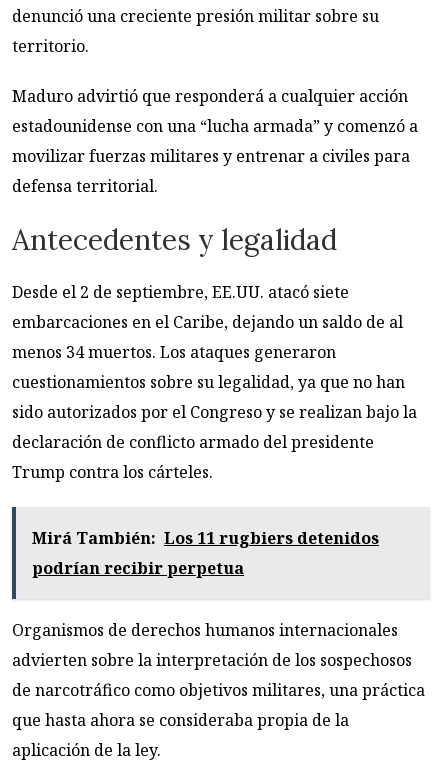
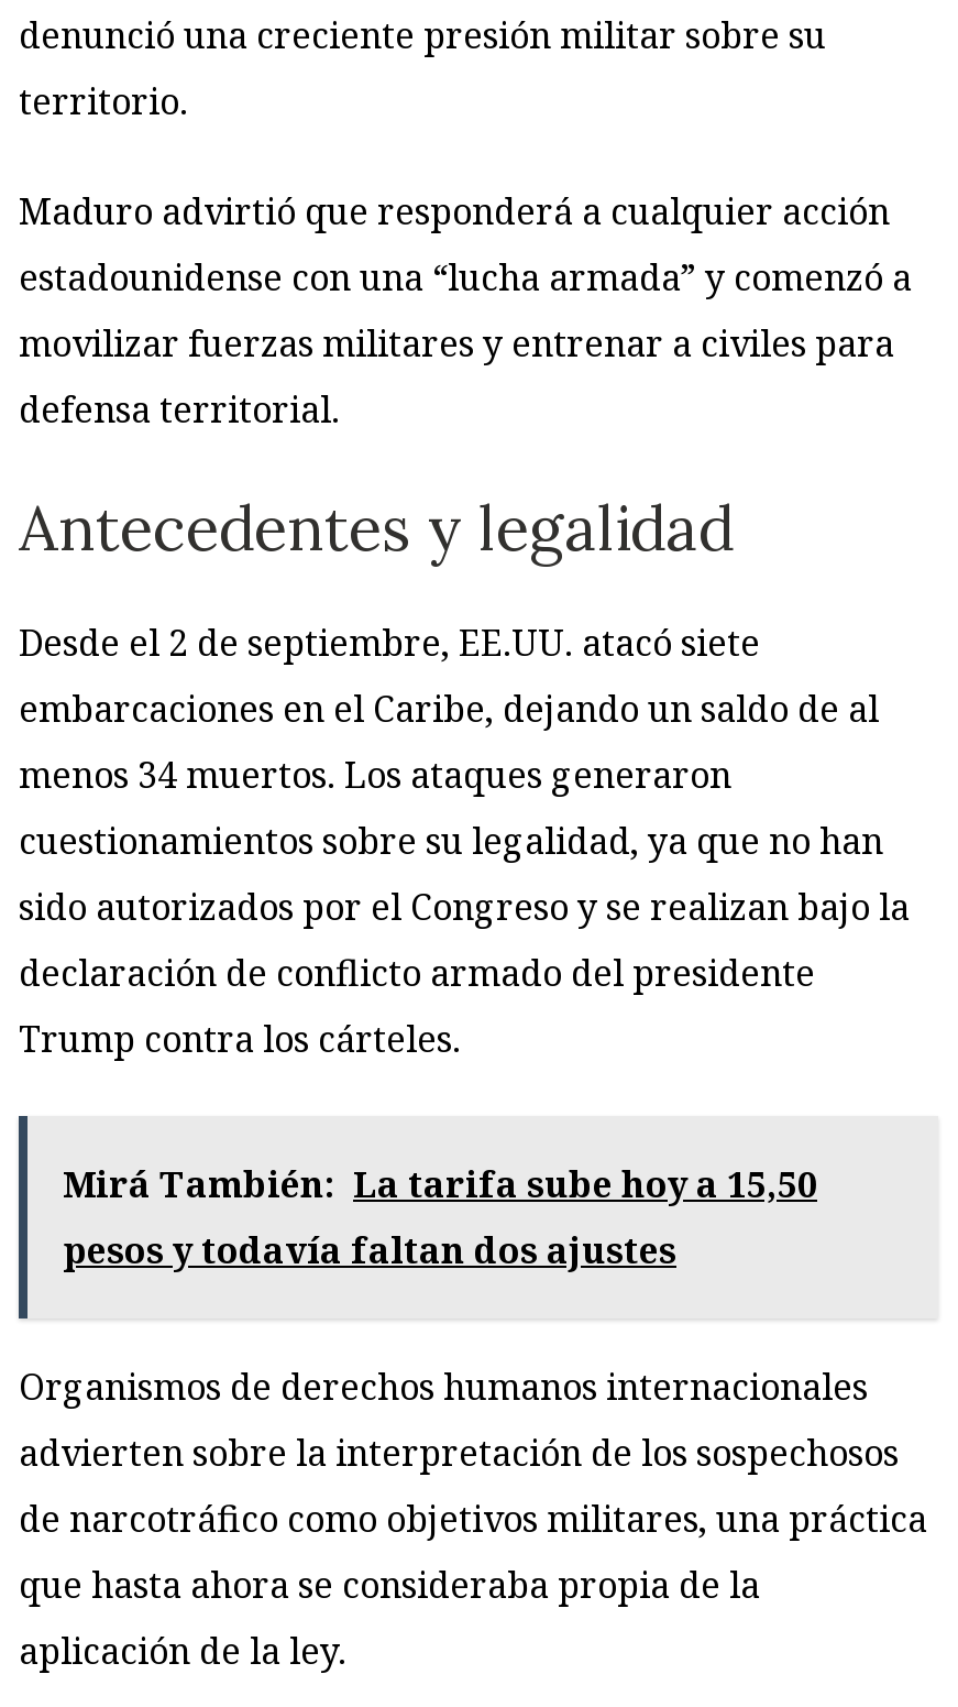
- Mirá También: Los 11 rugbiers detenidos
- podrían recibir perpetua
+ Mirá También: La tarifa sube hoy a 15,50
+ pesos y todavía faltan dos ajustes
